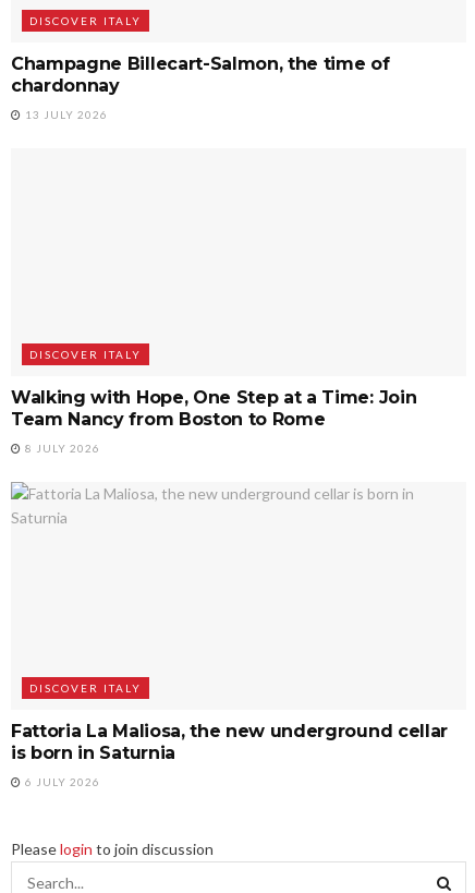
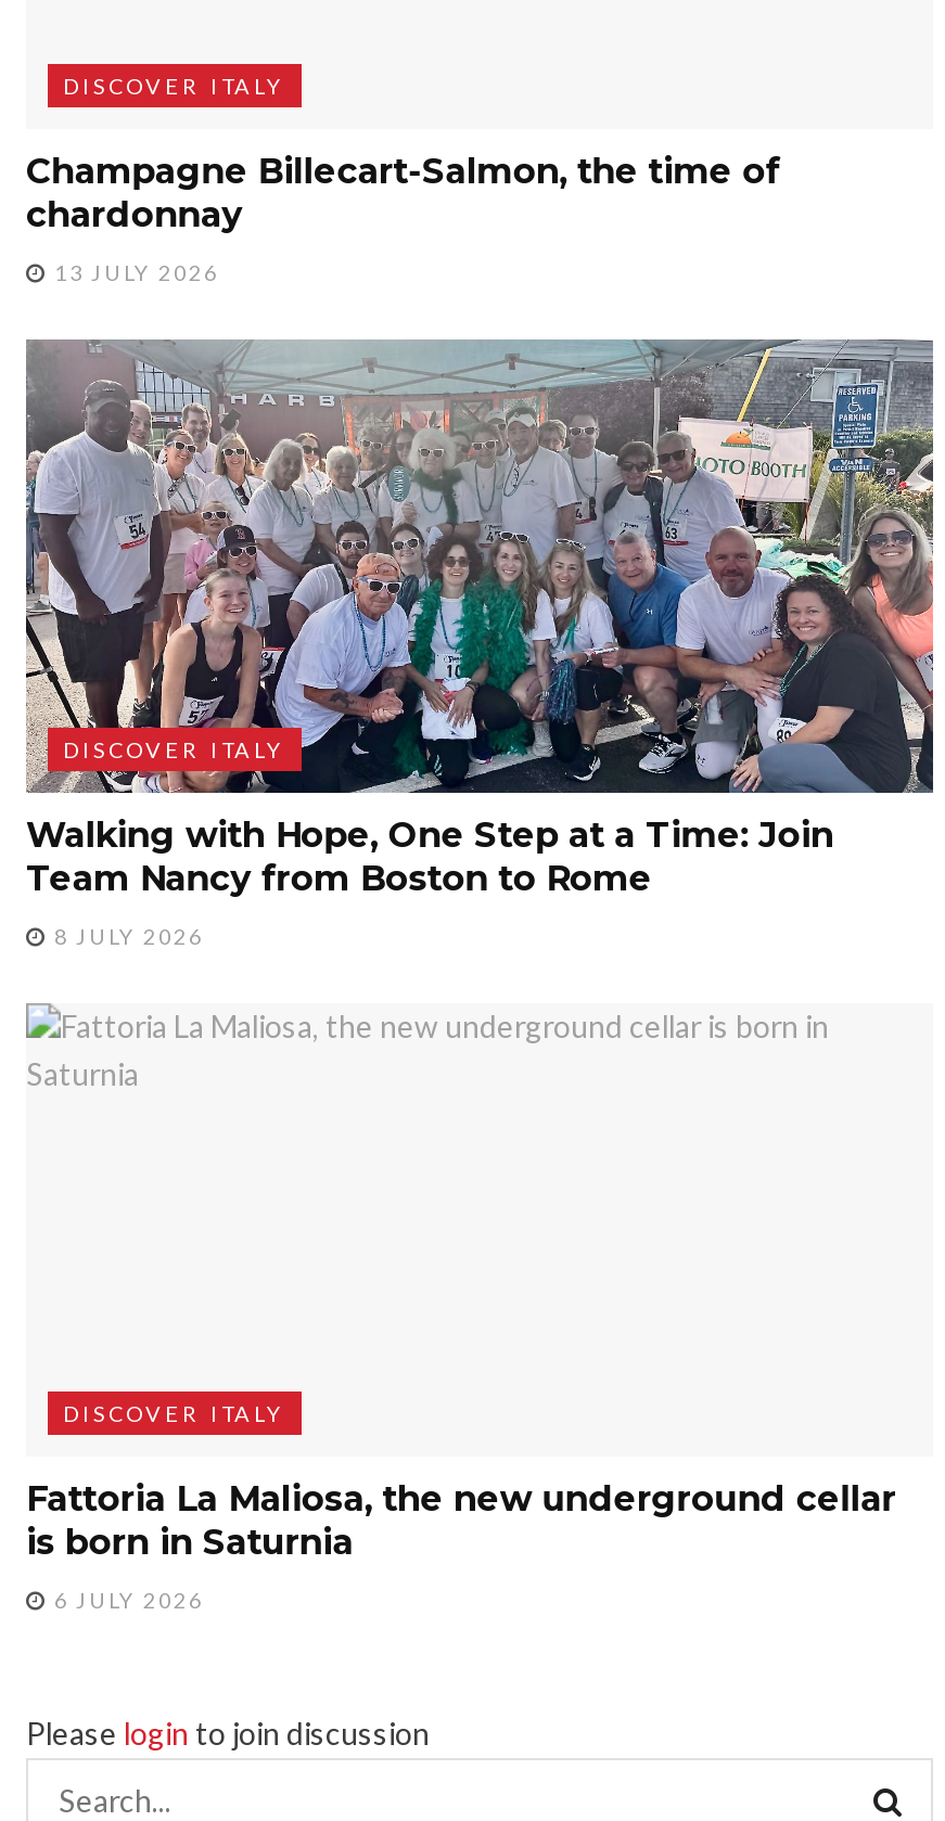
+ [image]
